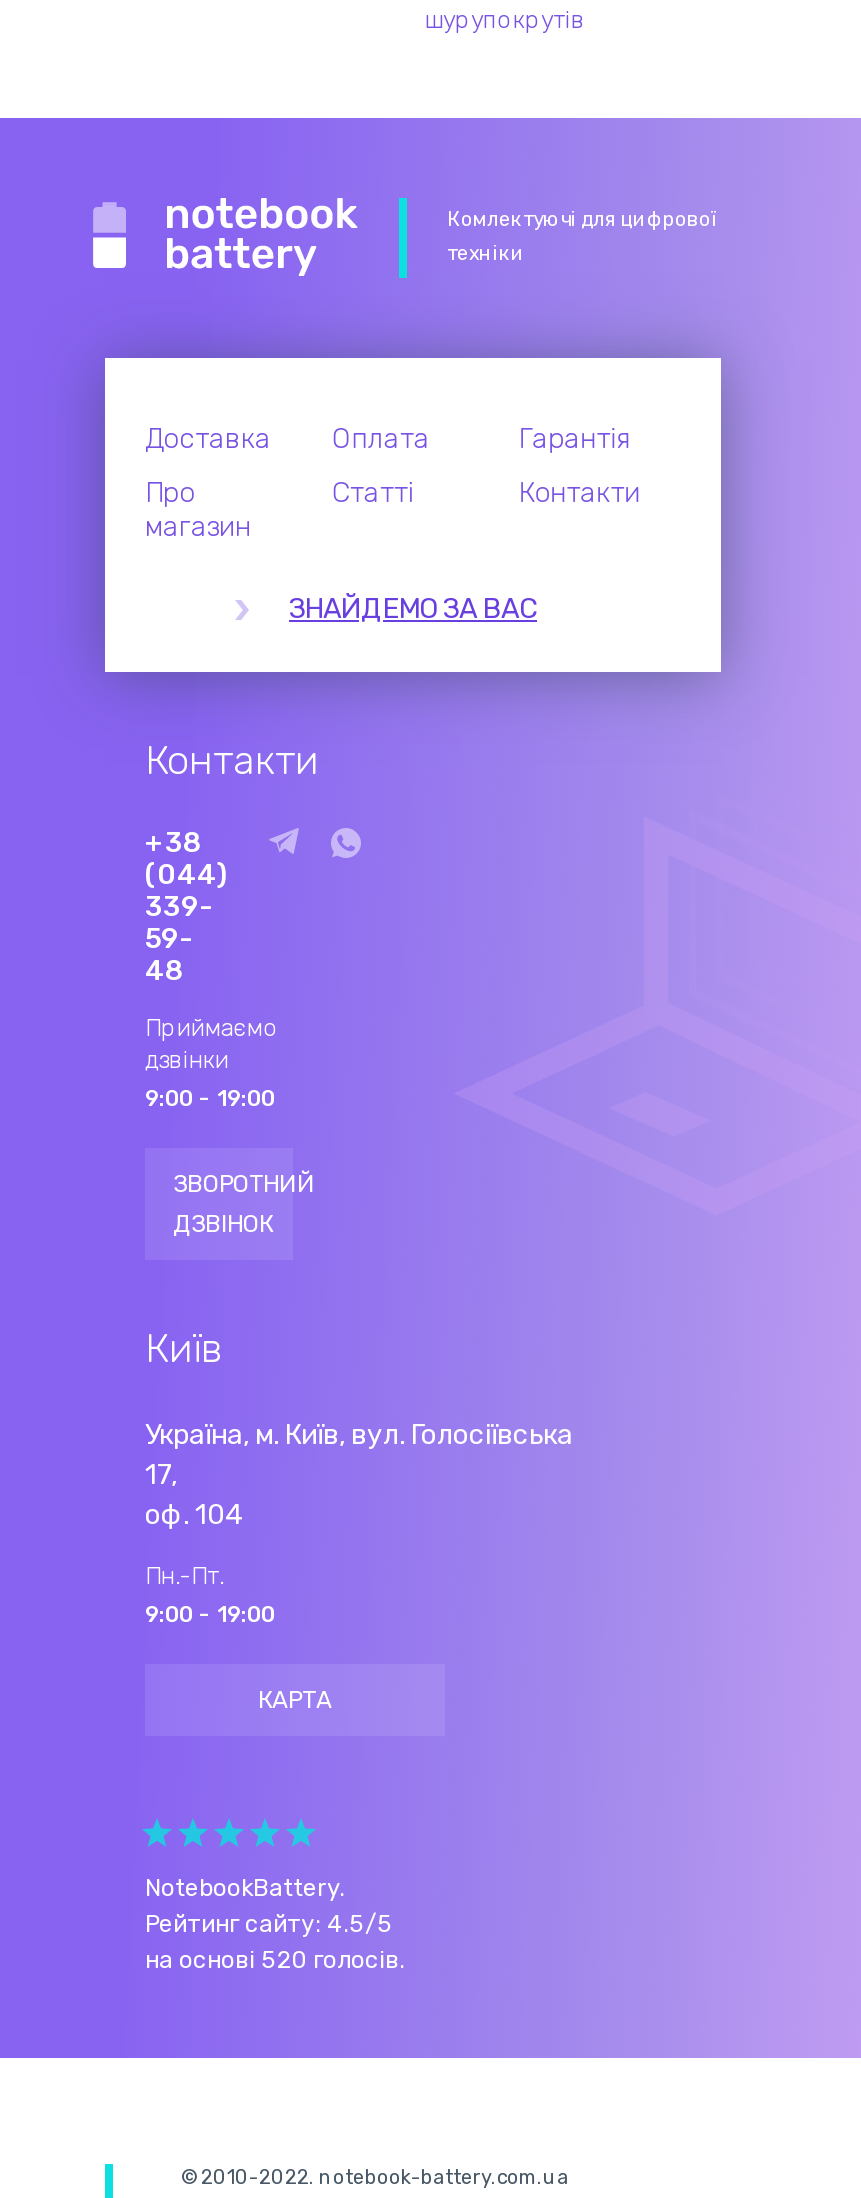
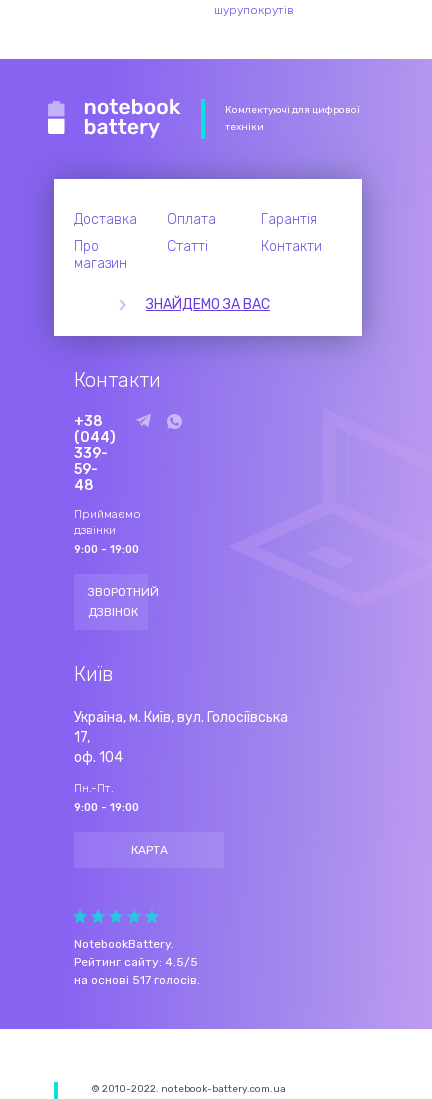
- на основі 520 голосів.
+ на основі 517 голосів.
